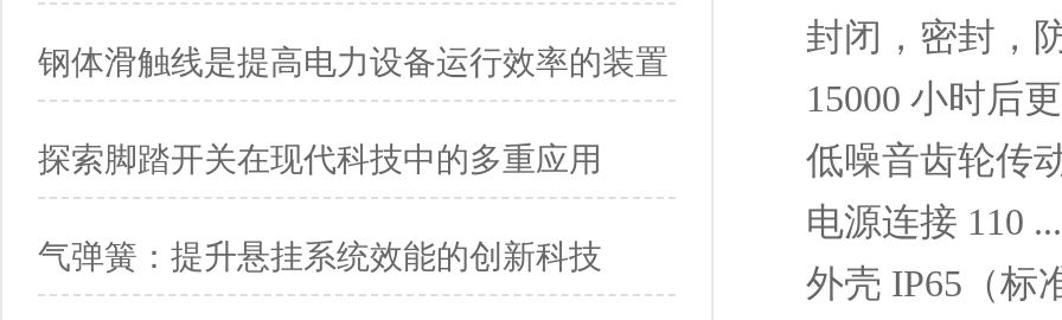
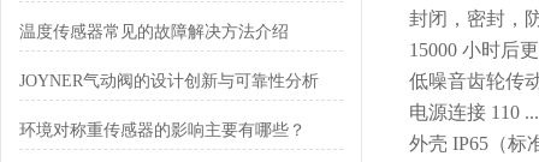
- 钢体滑触线是提高电力设备运行效率的装置
+ 温度传感器常见的故障解决方法介绍

- 探索脚踏开关在现代科技中的多重应用
+ JOYNER气动阀的设计创新与可靠性分析

- 气弹簧：提升悬挂系统效能的创新科技
+ 环境对称重传感器的影响主要有哪些？
